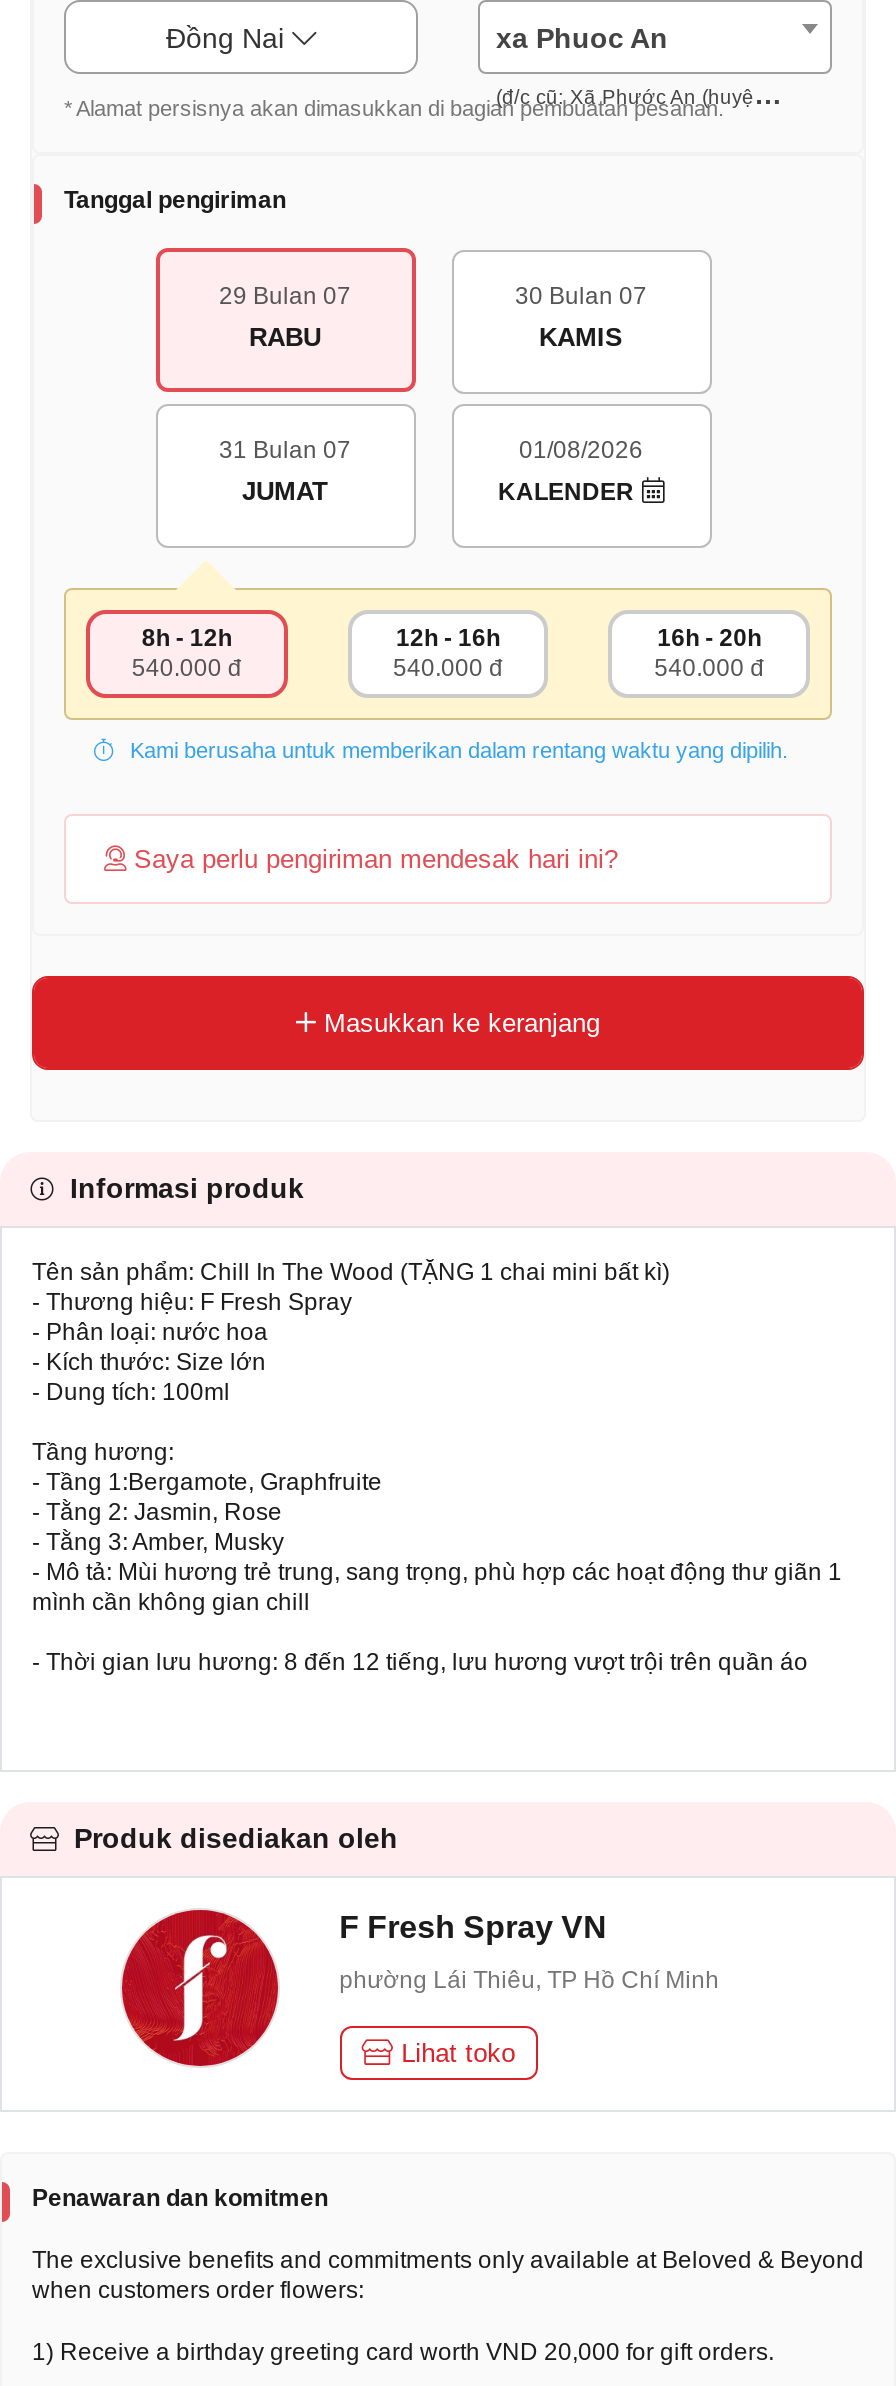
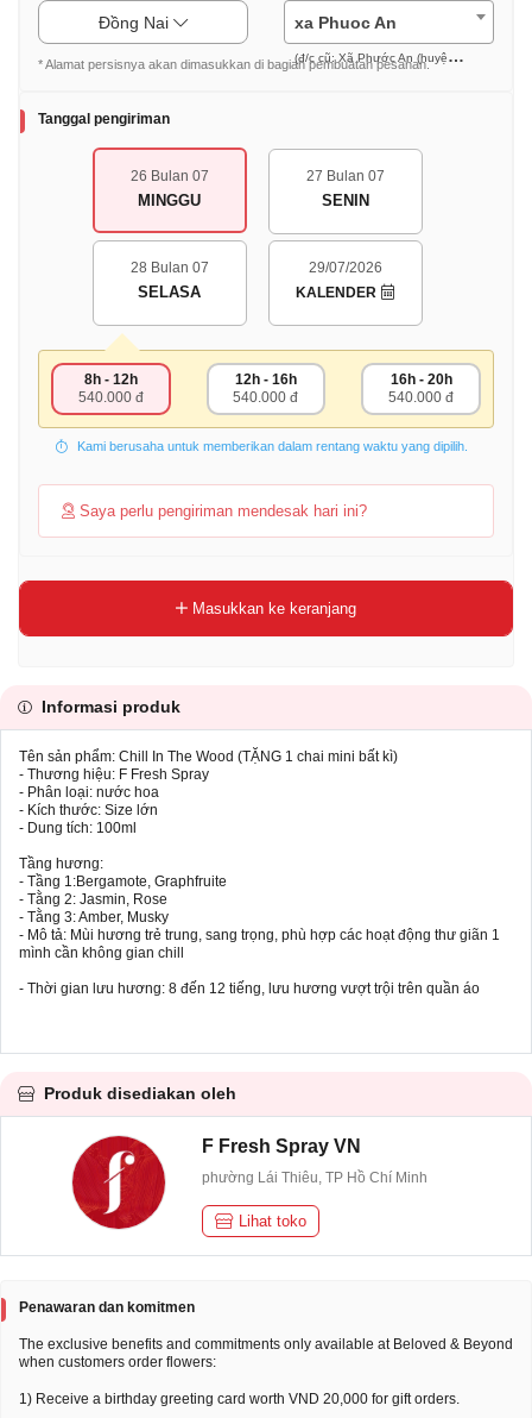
- 29 Bulan 07
- RABU
+ 26 Bulan 07
+ MINGGU

- 30 Bulan 07
- KAMIS
+ 27 Bulan 07
+ SENIN

- 31 Bulan 07
- JUMAT
+ 28 Bulan 07
+ SELASA

- 01/08/2026
+ 29/07/2026
